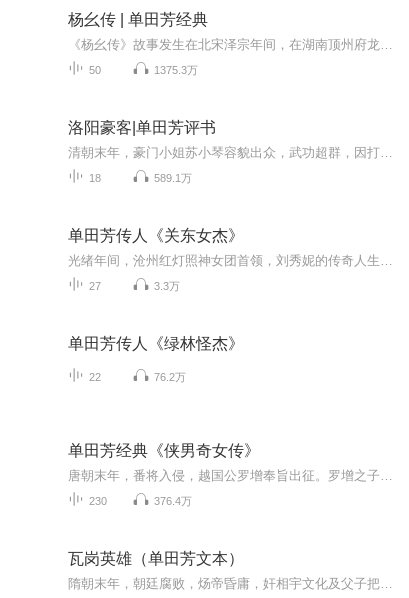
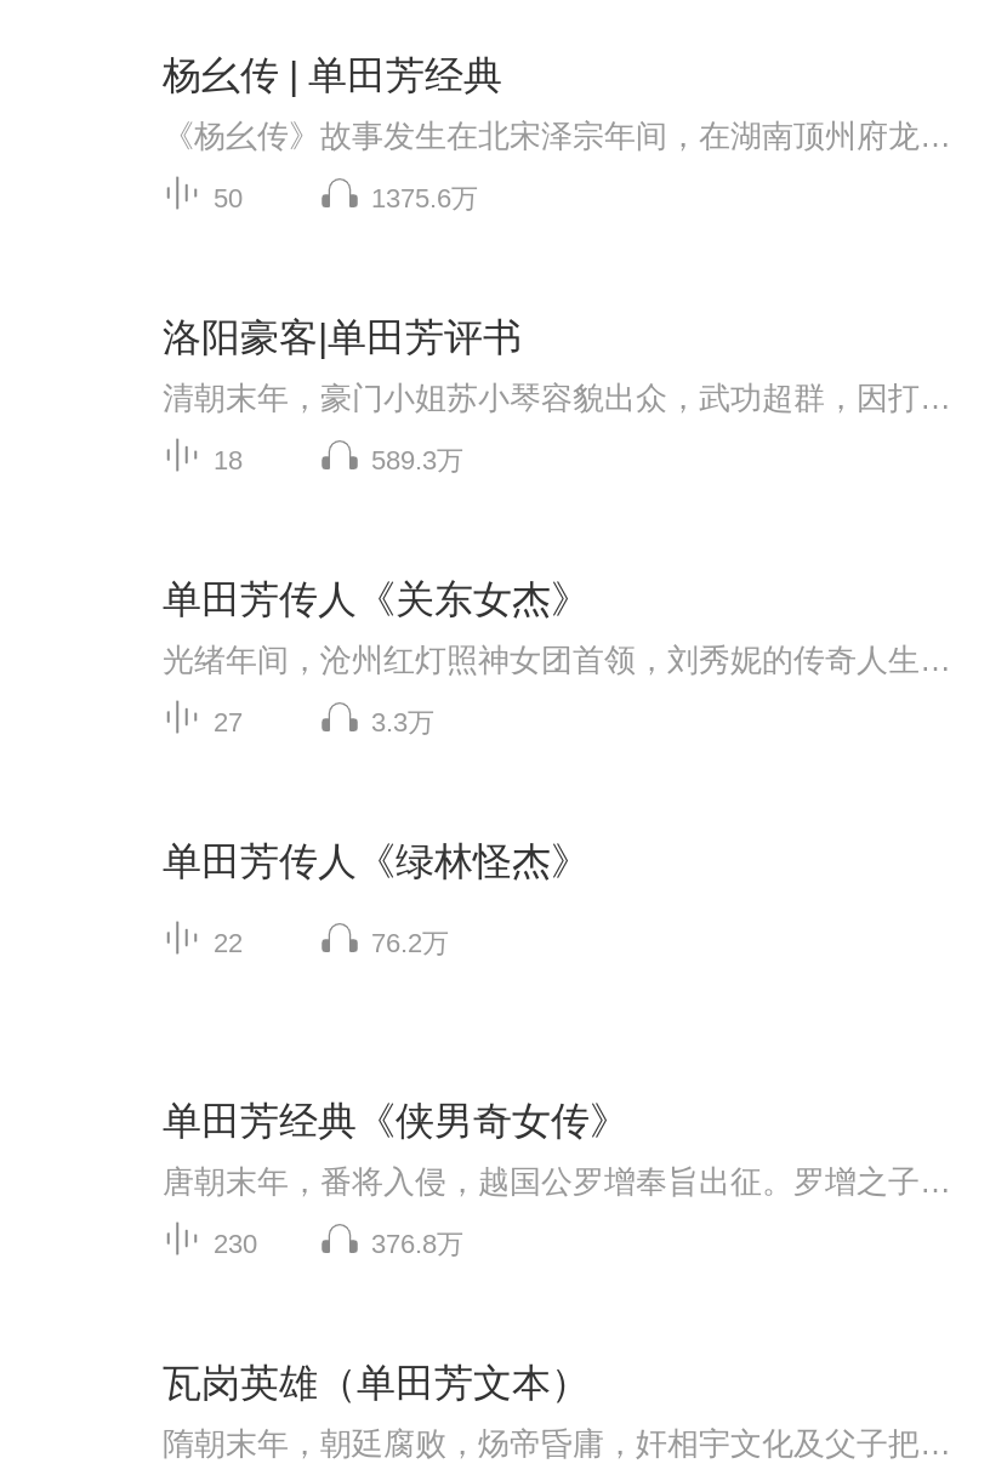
- 1375.3万
+ 1375.6万

- 589.1万
+ 589.3万

- 376.4万
+ 376.8万
